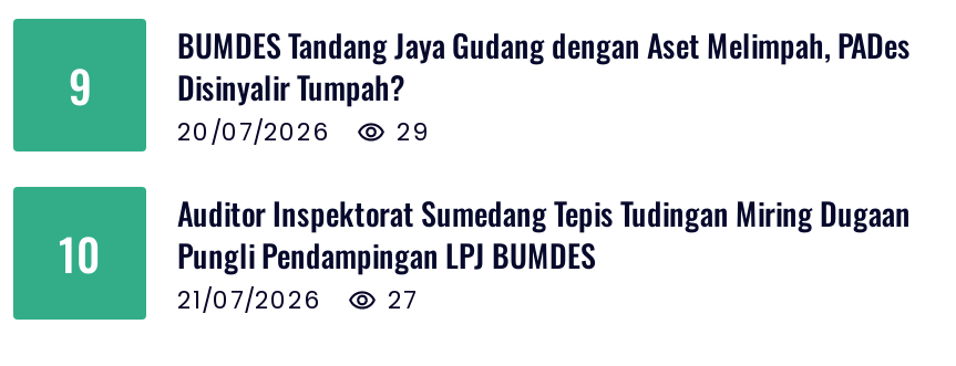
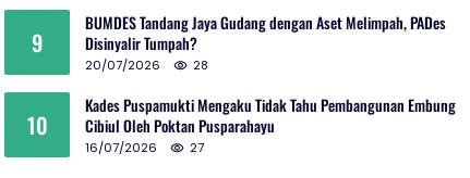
- 20/07/2026 29
+ 20/07/2026 28

- Auditor Inspektorat Sumedang Tepis Tudingan Miring Dugaan
- Pungli Pendampingan LPJ BUMDES
- 21/07/2026
+ Kades Puspamukti Mengaku Tidak Tahu Pembangunan Embung
+ Cibiul Oleh Poktan Pusparahayu
+ 16/07/2026
